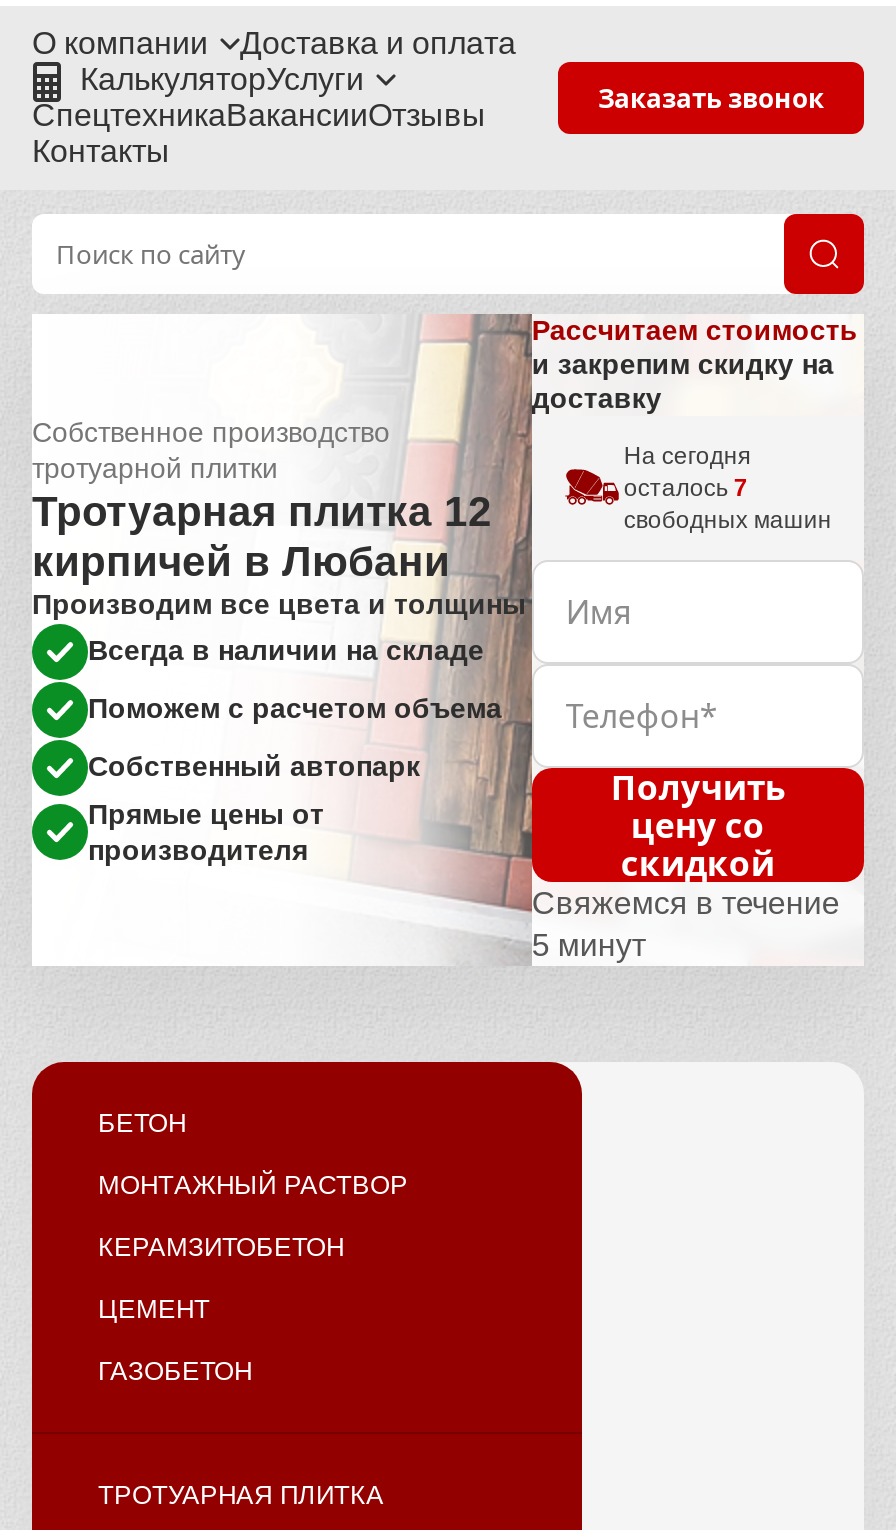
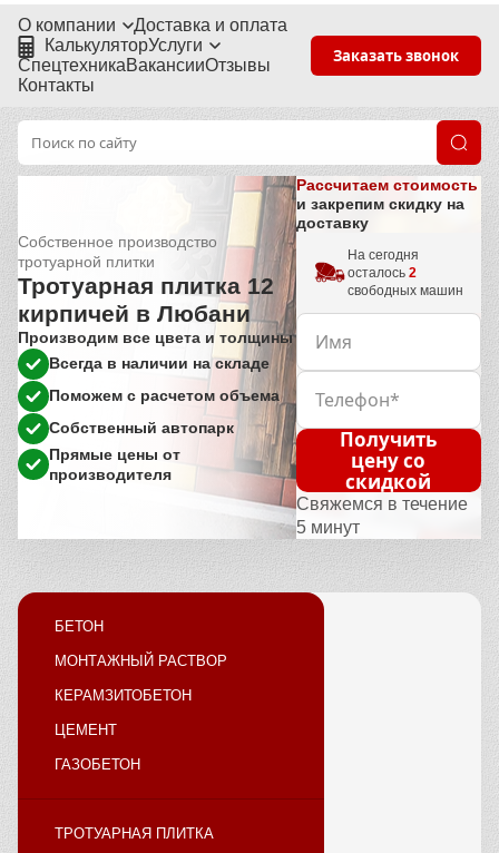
- осталось 7
+ осталось 2
